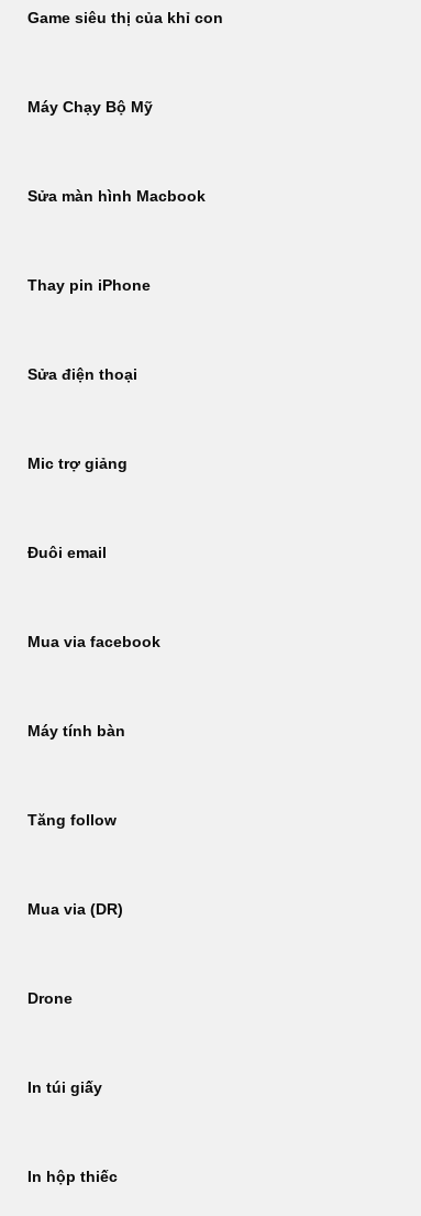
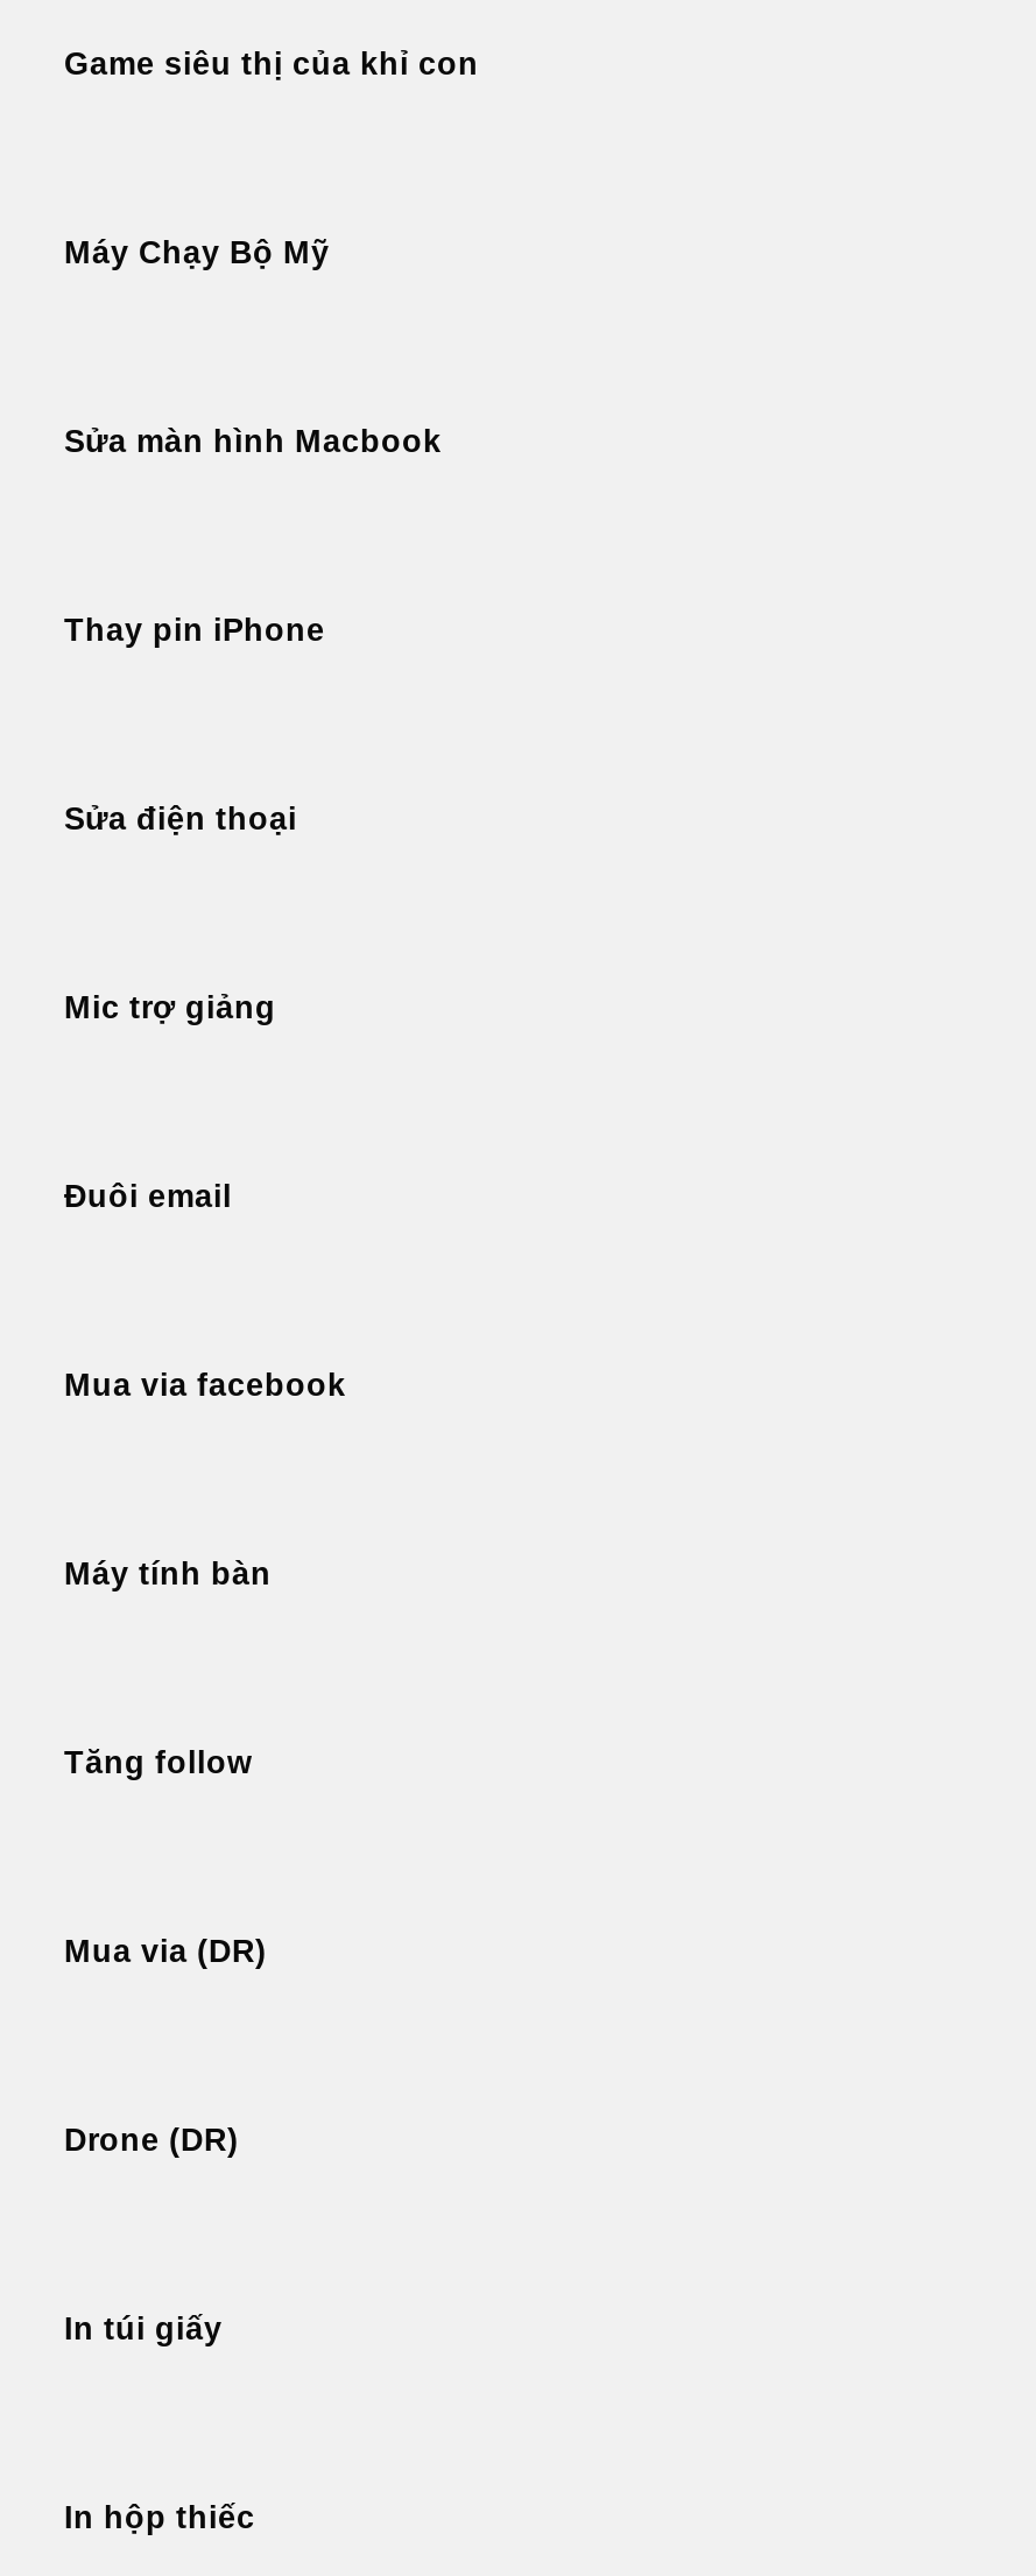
- Drone
+ Drone (DR)
